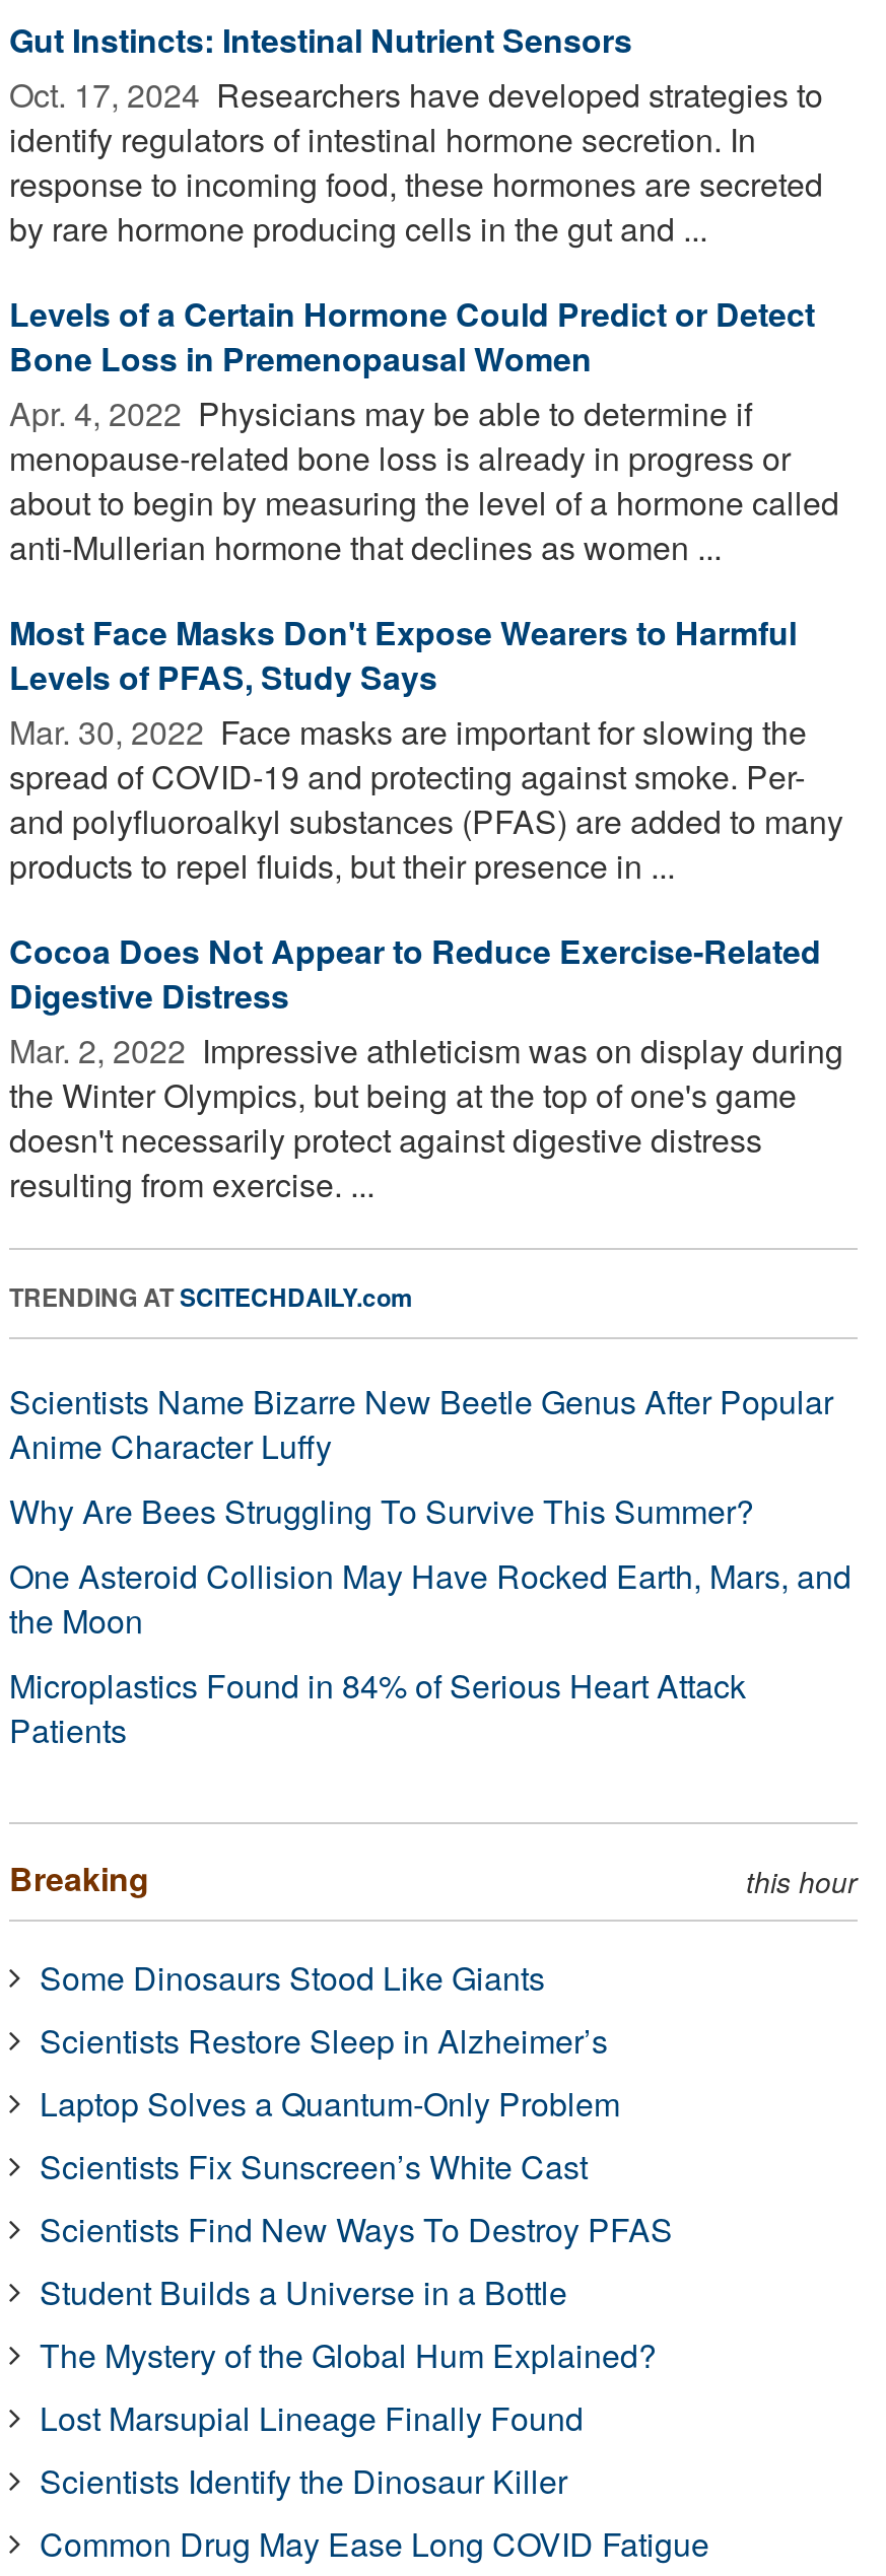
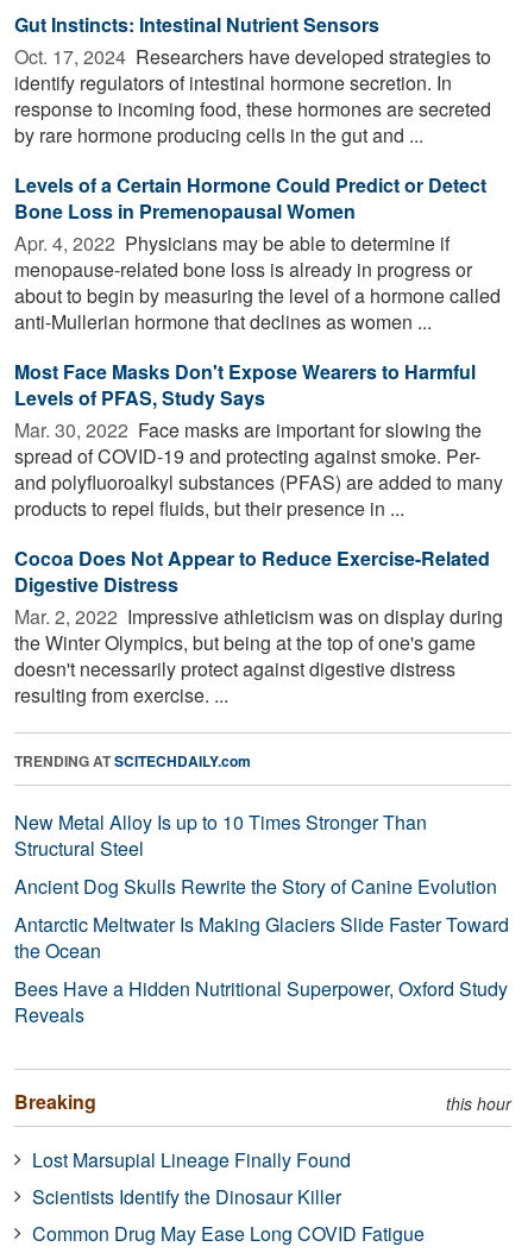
- Scientists Name Bizarre New Beetle Genus After Popular
- Anime Character Luffy
- Why Are Bees Struggling To Survive This Summer?
- One Asteroid Collision May Have Rocked Earth, Mars, and
- the Moon
- Microplastics Found in 84% of Serious Heart Attack
- Patients
+ New Metal Alloy Is up to 10 Times Stronger Than
+ Structural Steel
+ Ancient Dog Skulls Rewrite the Story of Canine Evolution
+ Antarctic Meltwater Is Making Glaciers Slide Faster Toward
+ the Ocean
+ Bees Have a Hidden Nutritional Superpower, Oxford Study
+ Reveals

- Some Dinosaurs Stood Like Giants
- Scientists Restore Sleep in Alzheimer’s
- Laptop Solves a Quantum-Only Problem
- Scientists Fix Sunscreen’s White Cast
- Scientists Find New Ways To Destroy PFAS
- Student Builds a Universe in a Bottle
- The Mystery of the Global Hum Explained?
